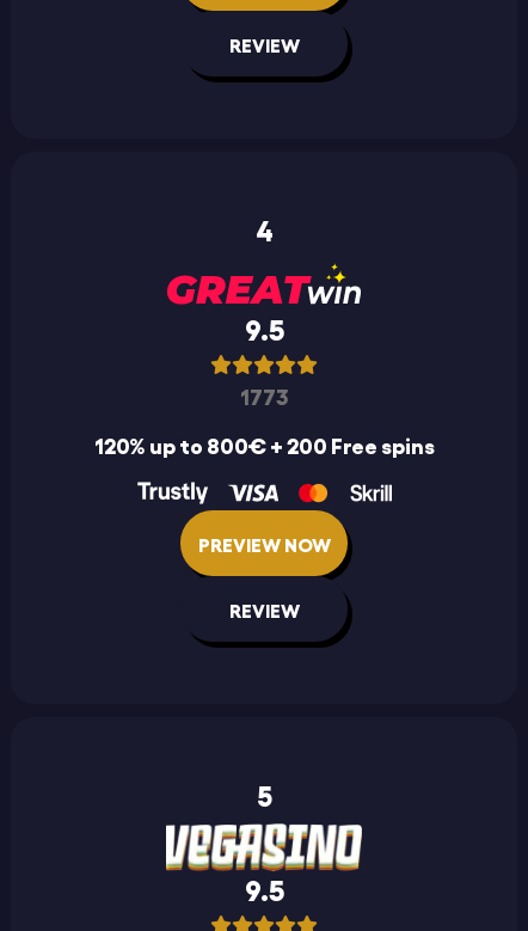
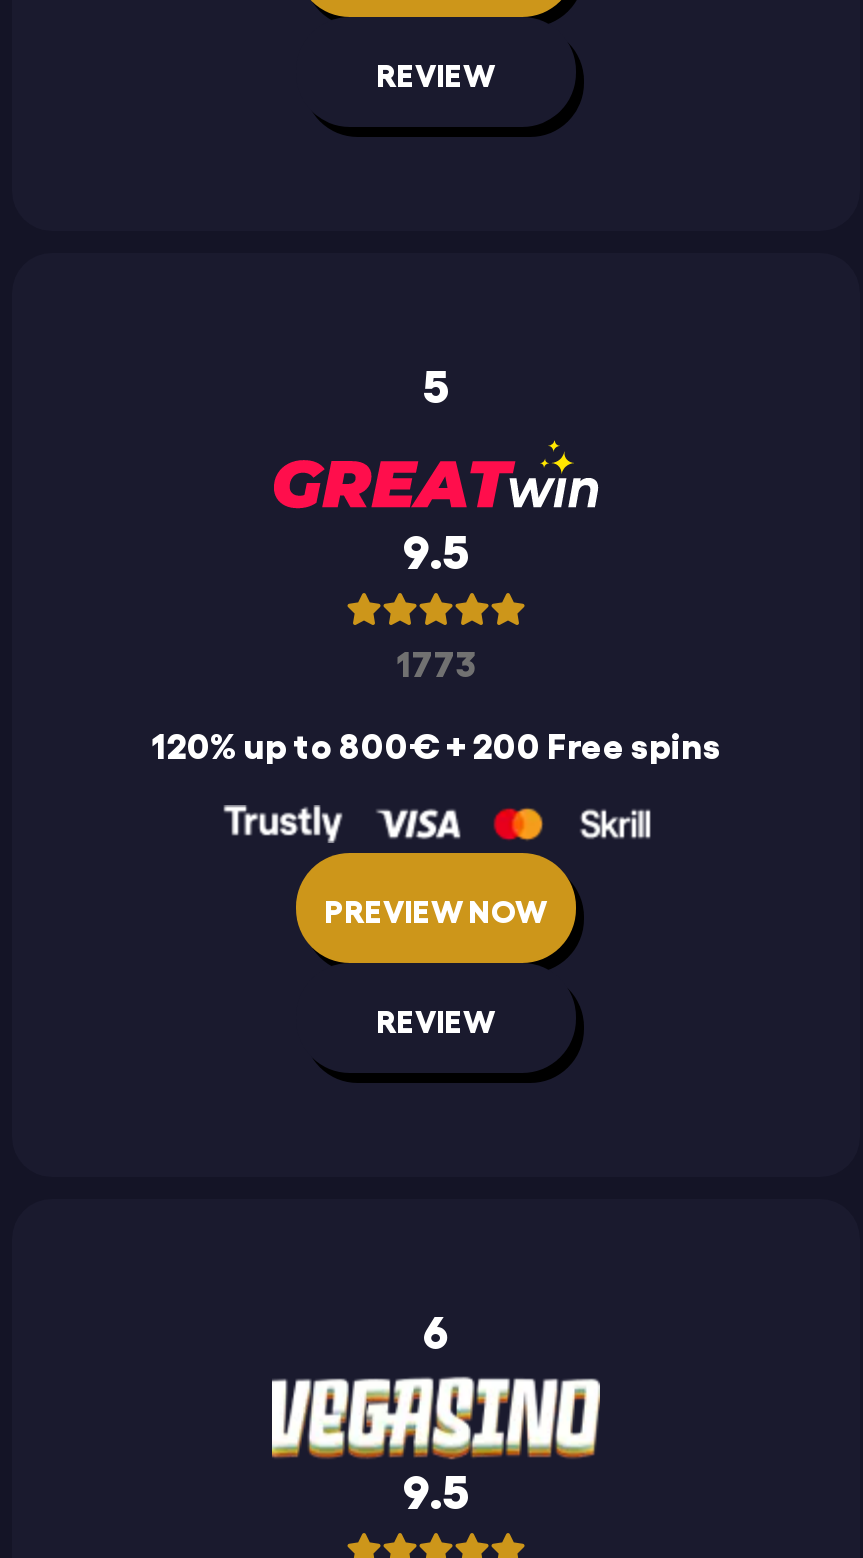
- 4
+ 5

- 5
+ 6
